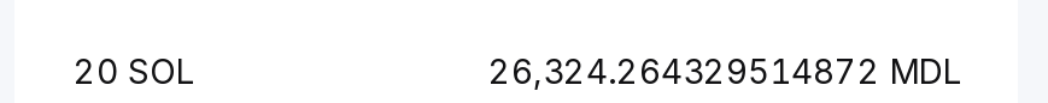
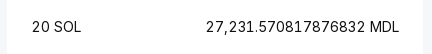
- 26,324.264329514872 MDL
+ 27,231.570817876832 MDL
